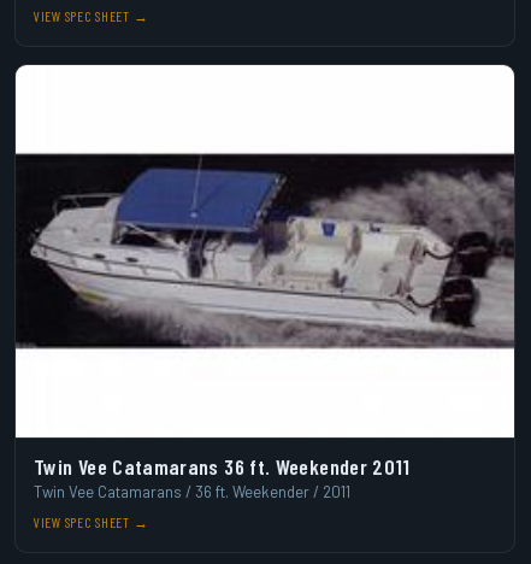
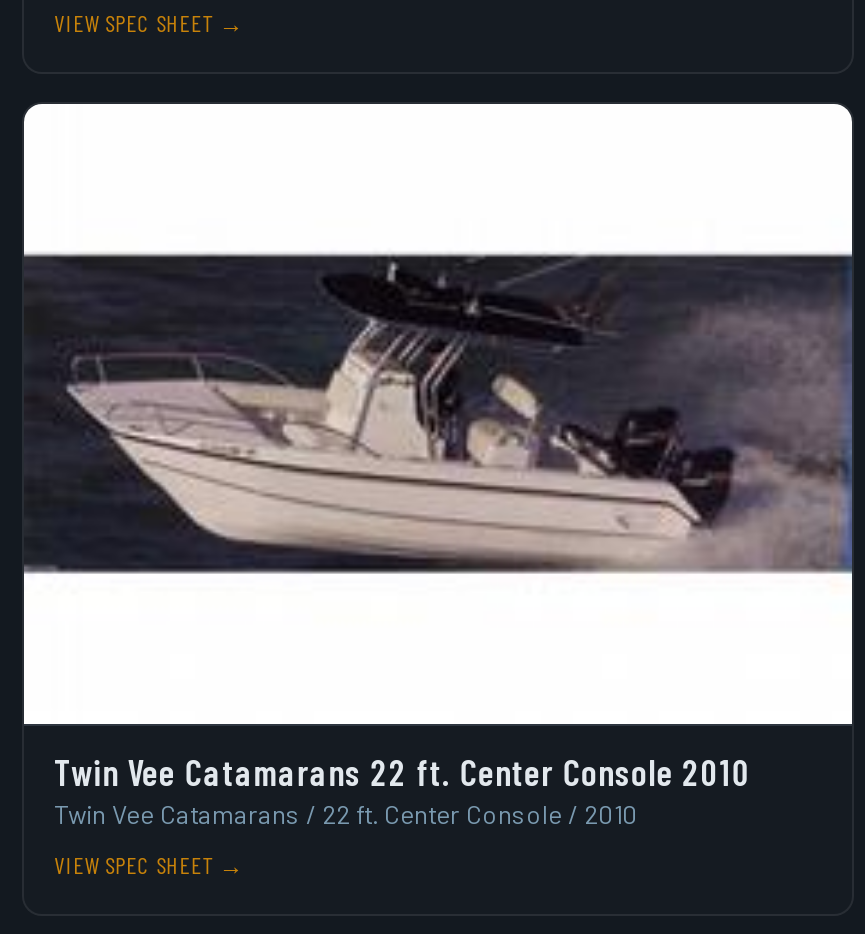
- [image]
+ [image]

- Twin Vee Catamarans 36 ft. Weekender 2011
- Twin Vee Catamarans / 36 ft. Weekender / 2011
+ Twin Vee Catamarans 22 ft. Center Console 2010
+ Twin Vee Catamarans / 22 ft. Center Console / 2010
